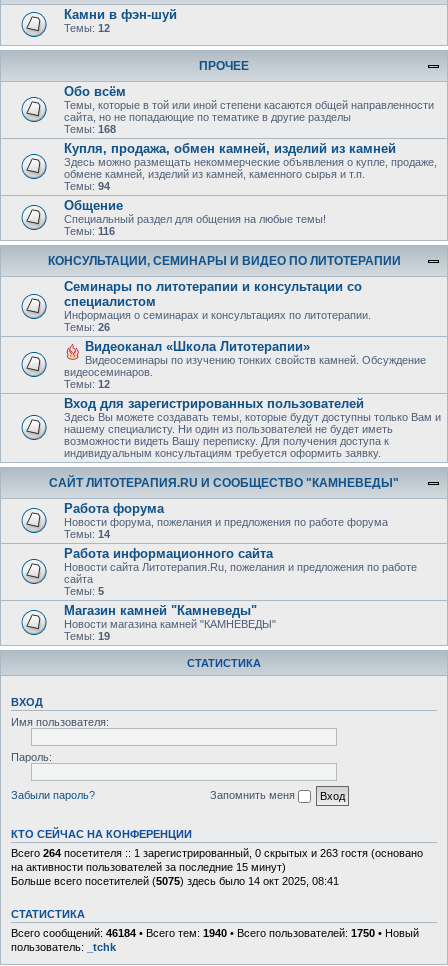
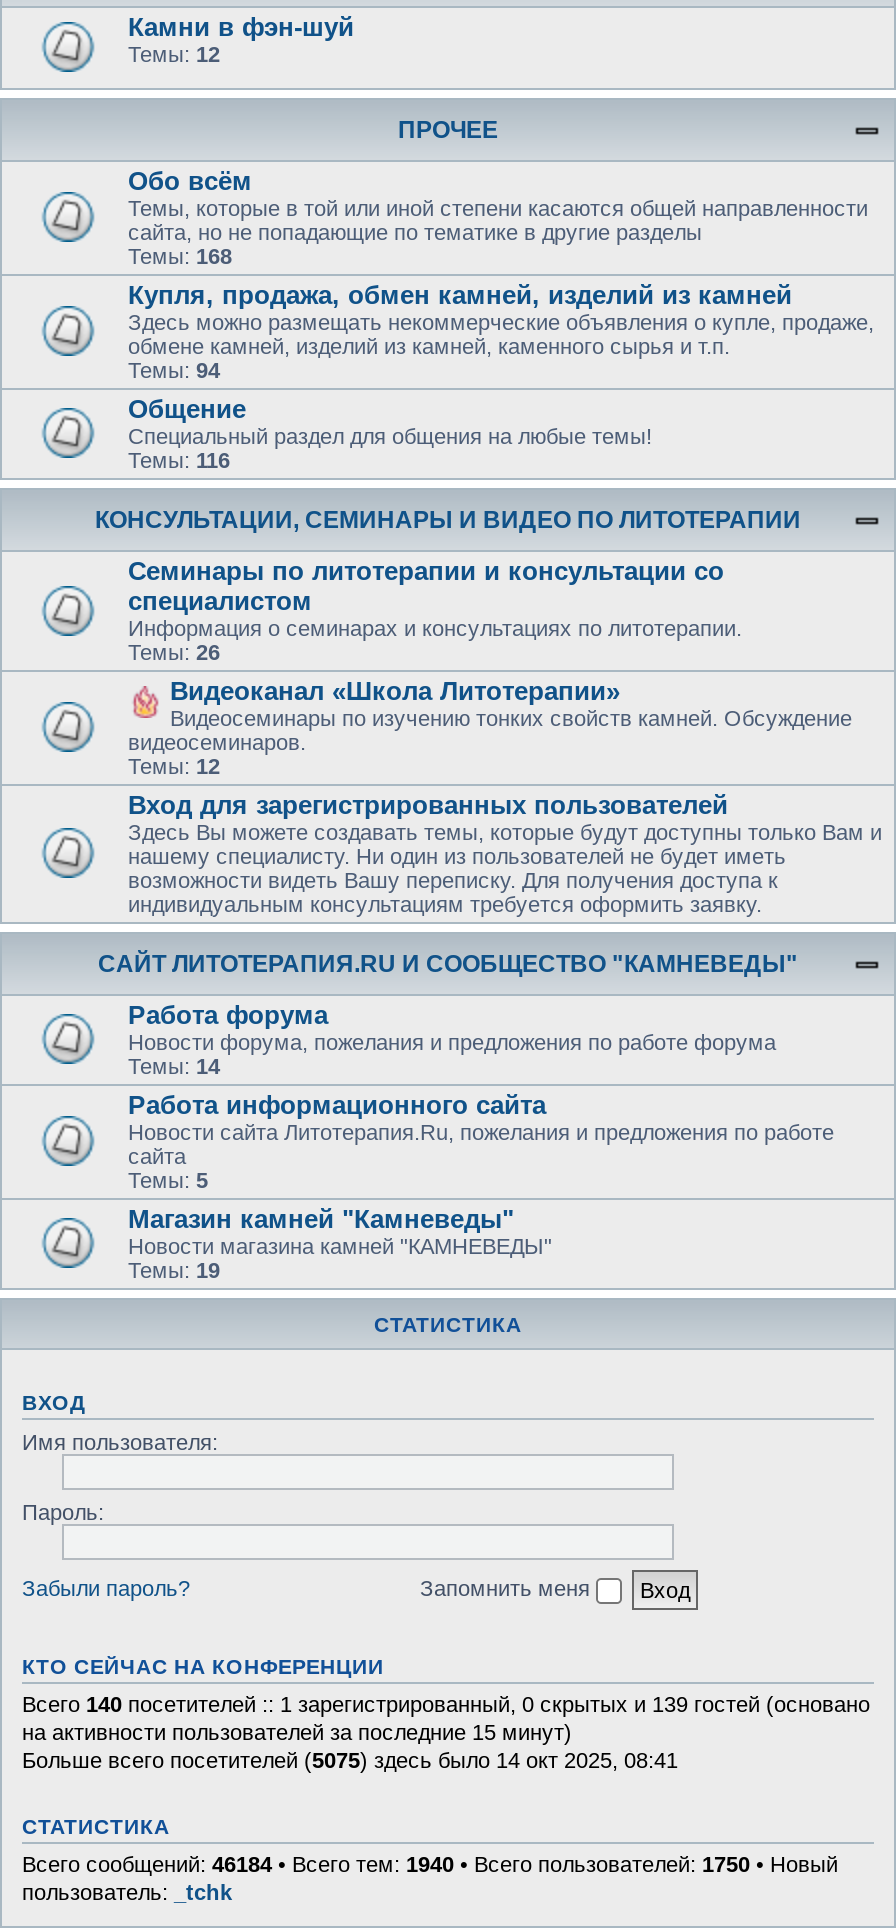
- Всего 264 посетителя :: 1 зарегистрированный, 0 скрытых и 263 гостя (основано
+ Всего 140 посетителей :: 1 зарегистрированный, 0 скрытых и 139 гостей (основано
